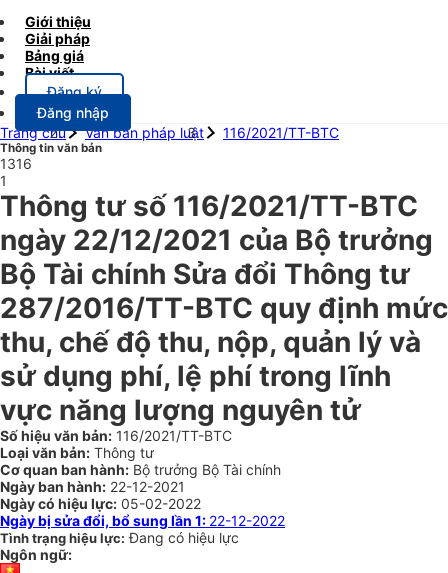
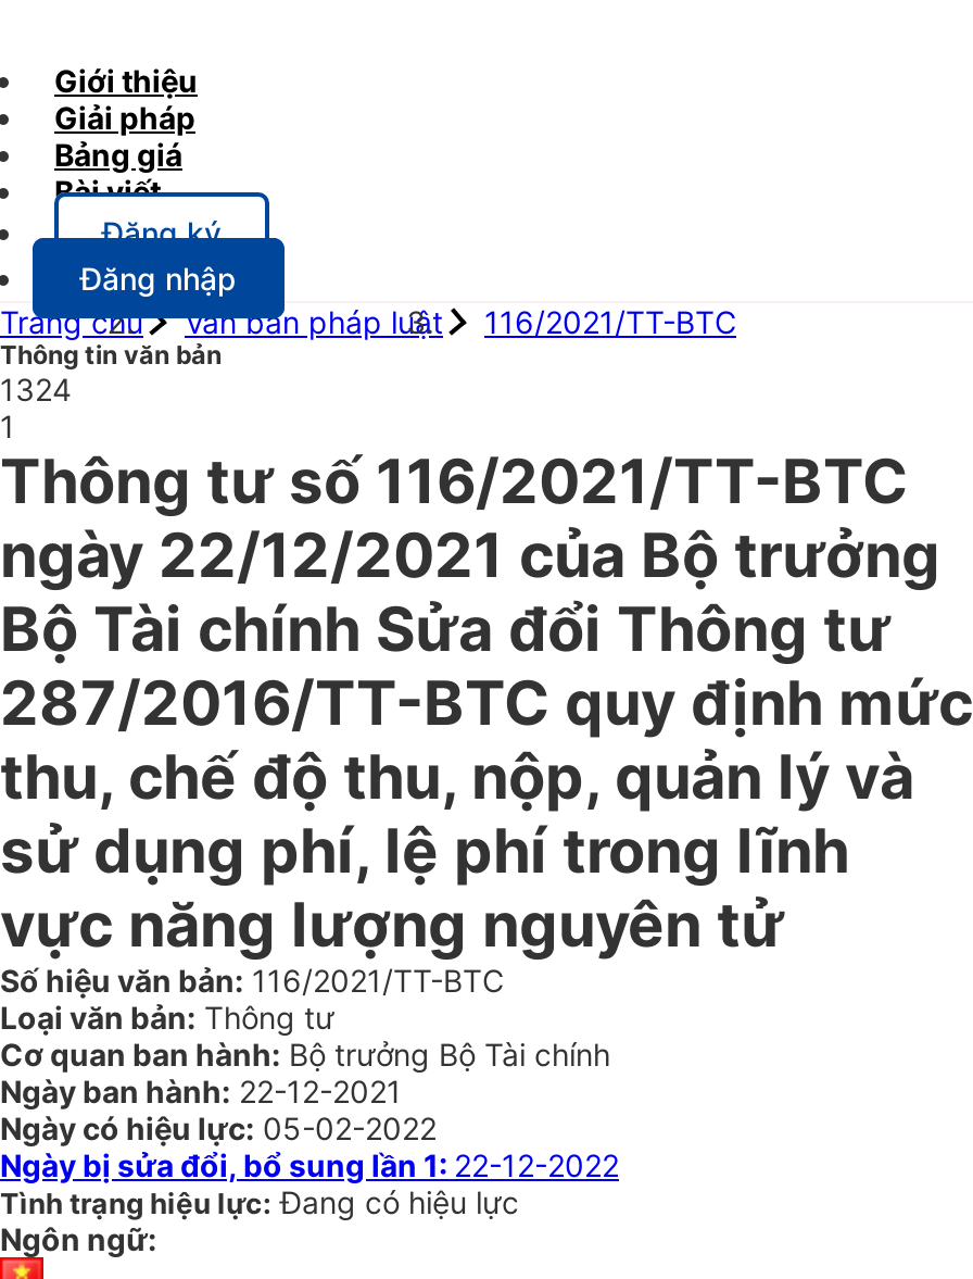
- 1316
+ 1324
